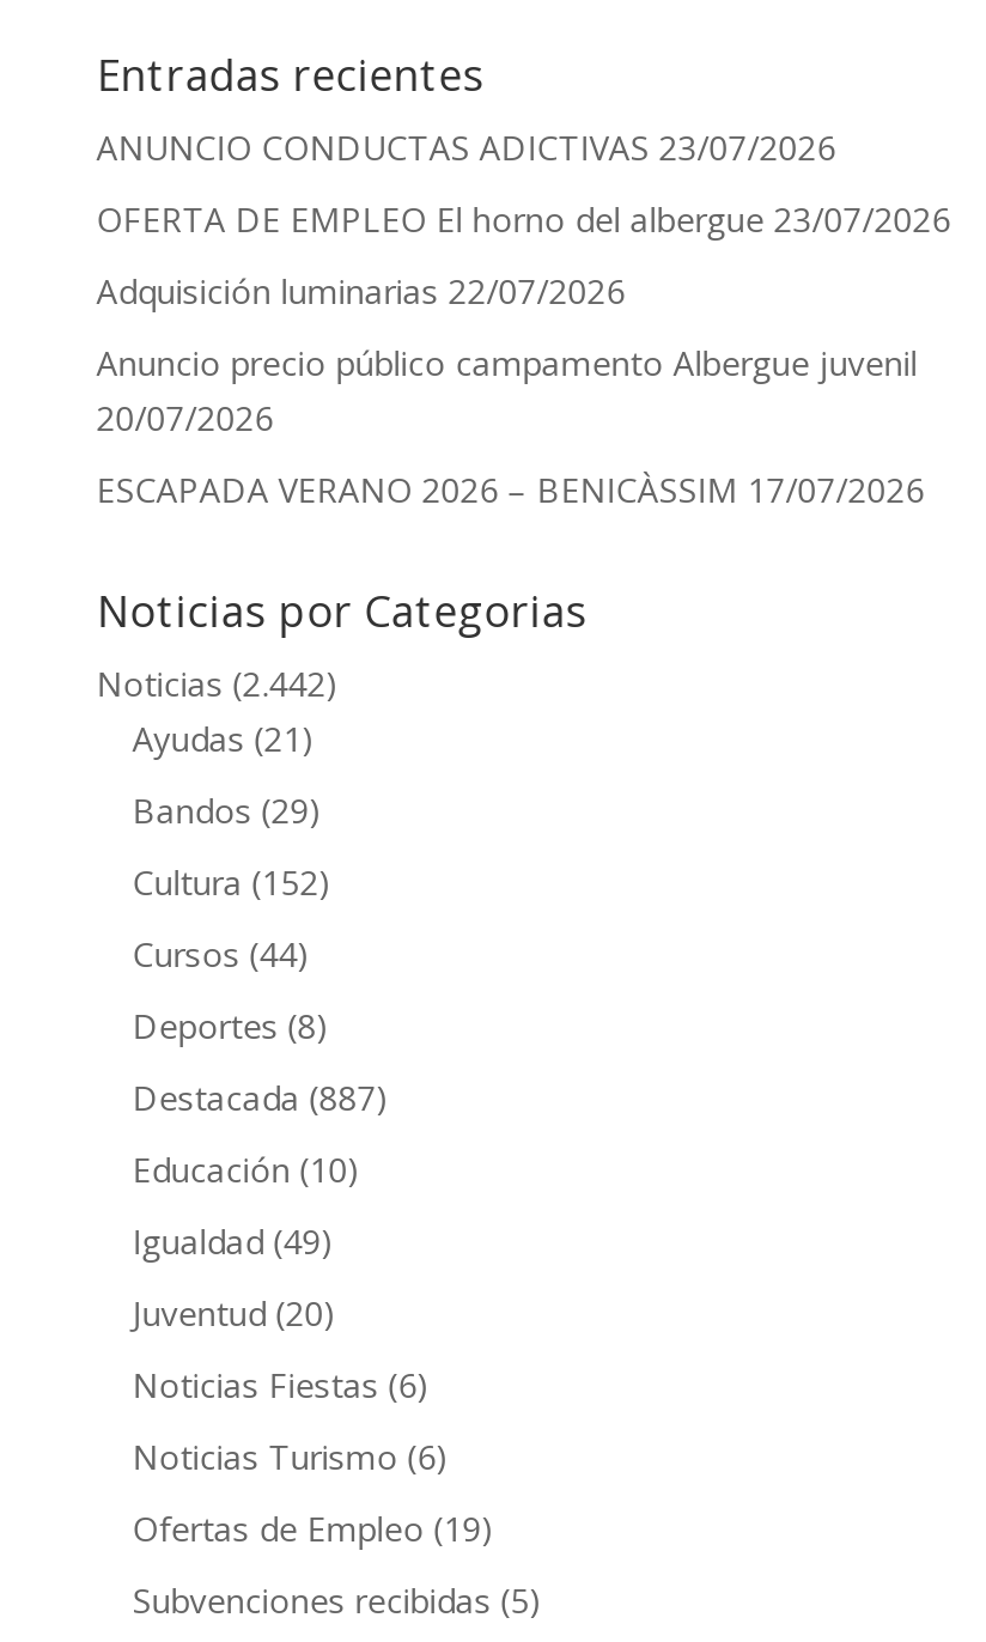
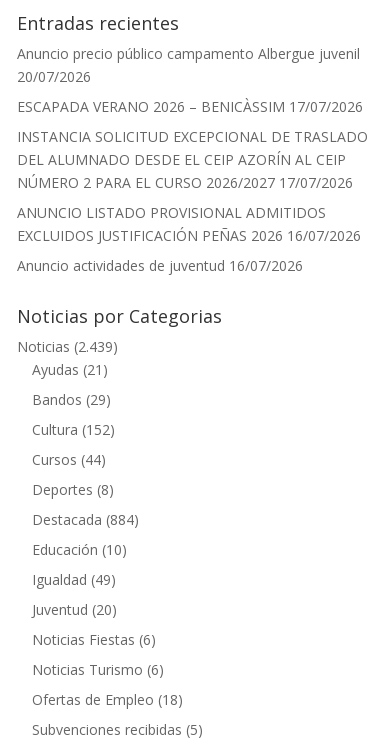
- ANUNCIO CONDUCTAS ADICTIVAS 23/07/2026
- OFERTA DE EMPLEO El horno del albergue 23/07/2026
- Adquisición luminarias 22/07/2026

moved up: Anuncio precio público campamento Albergue juvenil | 20/07/2026 | ESCAPADA VERANO 2026 – BENICÀSSIM 17/07/2026

+ INSTANCIA SOLICITUD EXCEPCIONAL DE TRASLADO
+ DEL ALUMNADO DESDE EL CEIP AZORÍN AL CEIP
+ NÚMERO 2 PARA EL CURSO 2026/2027 17/07/2026
+ ANUNCIO LISTADO PROVISIONAL ADMITIDOS
+ EXCLUIDOS JUSTIFICACIÓN PEÑAS 2026 16/07/2026
+ Anuncio actividades de juventud 16/07/2026

- Noticias (2.442)
+ Noticias (2.439)

- Destacada (887)
+ Destacada (884)

- Ofertas de Empleo (19)
+ Ofertas de Empleo (18)
